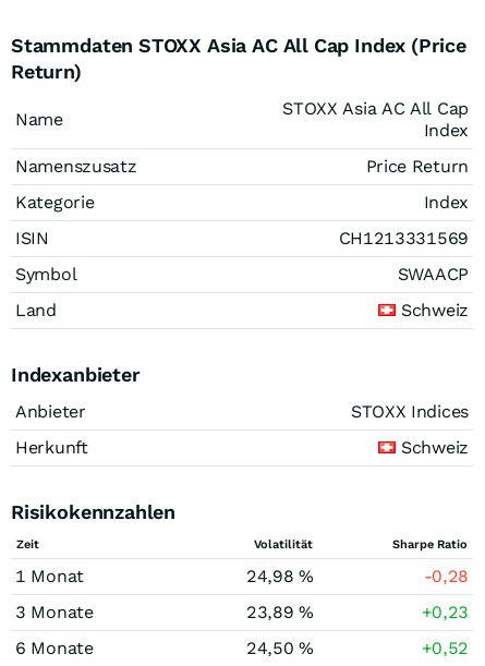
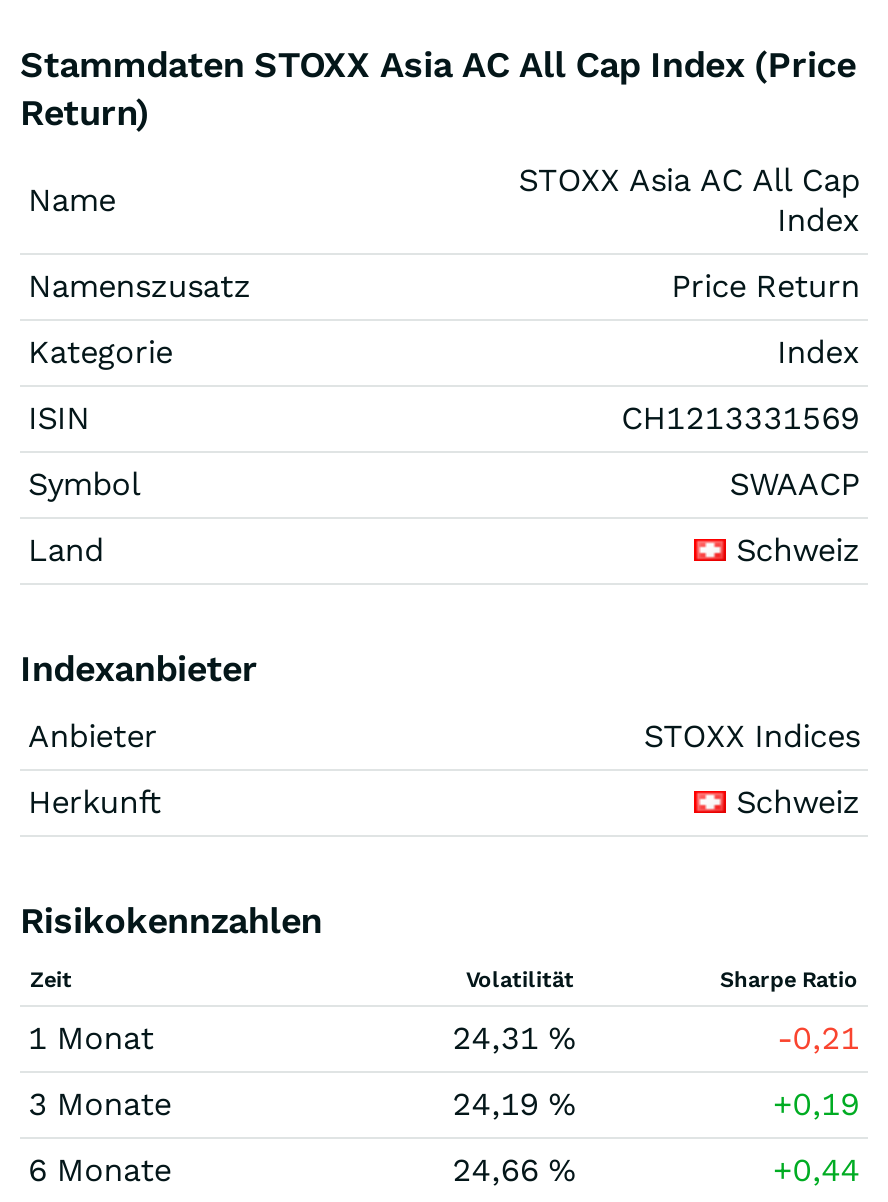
- 24,98 %
+ 24,31 %

- -0,28
+ -0,21

- 23,89 %
+ 24,19 %

- +0,23
+ +0,19

- 24,50 %
+ 24,66 %

- +0,52
+ +0,44
